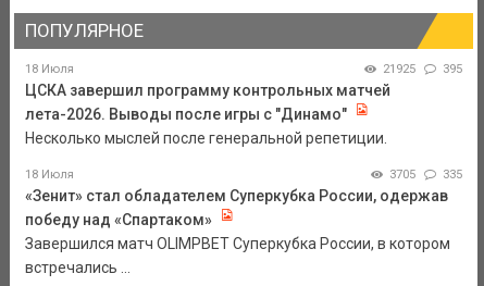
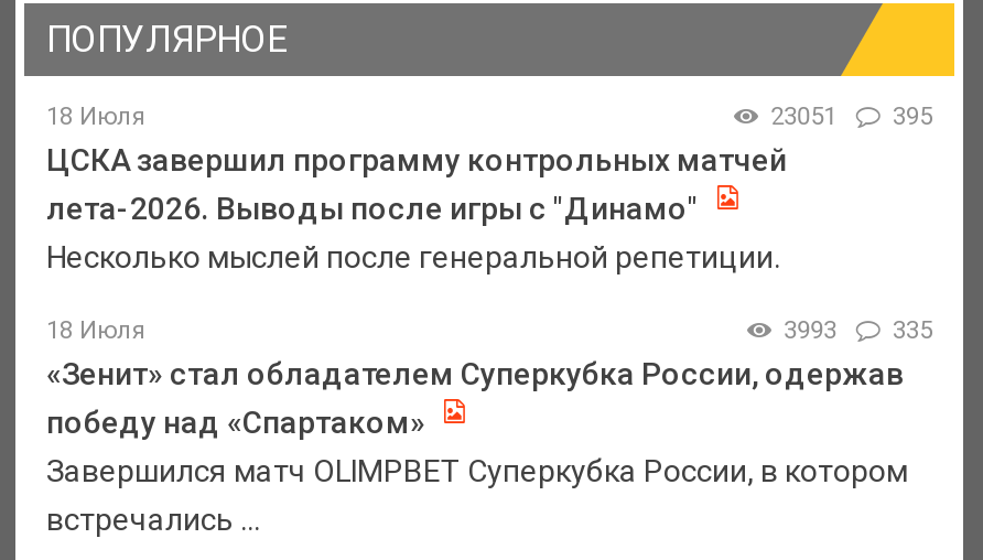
- 21925 395
+ 23051 395

- 3705 335
+ 3993 335
